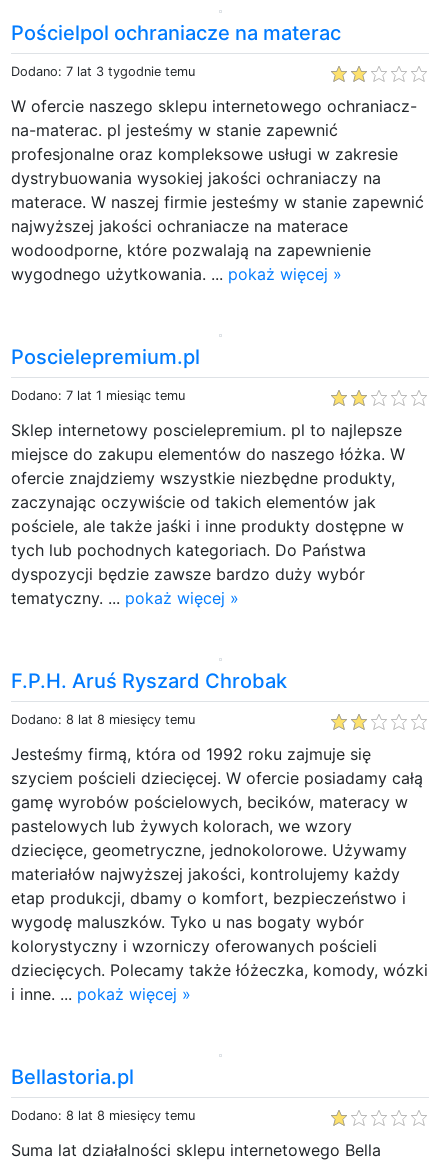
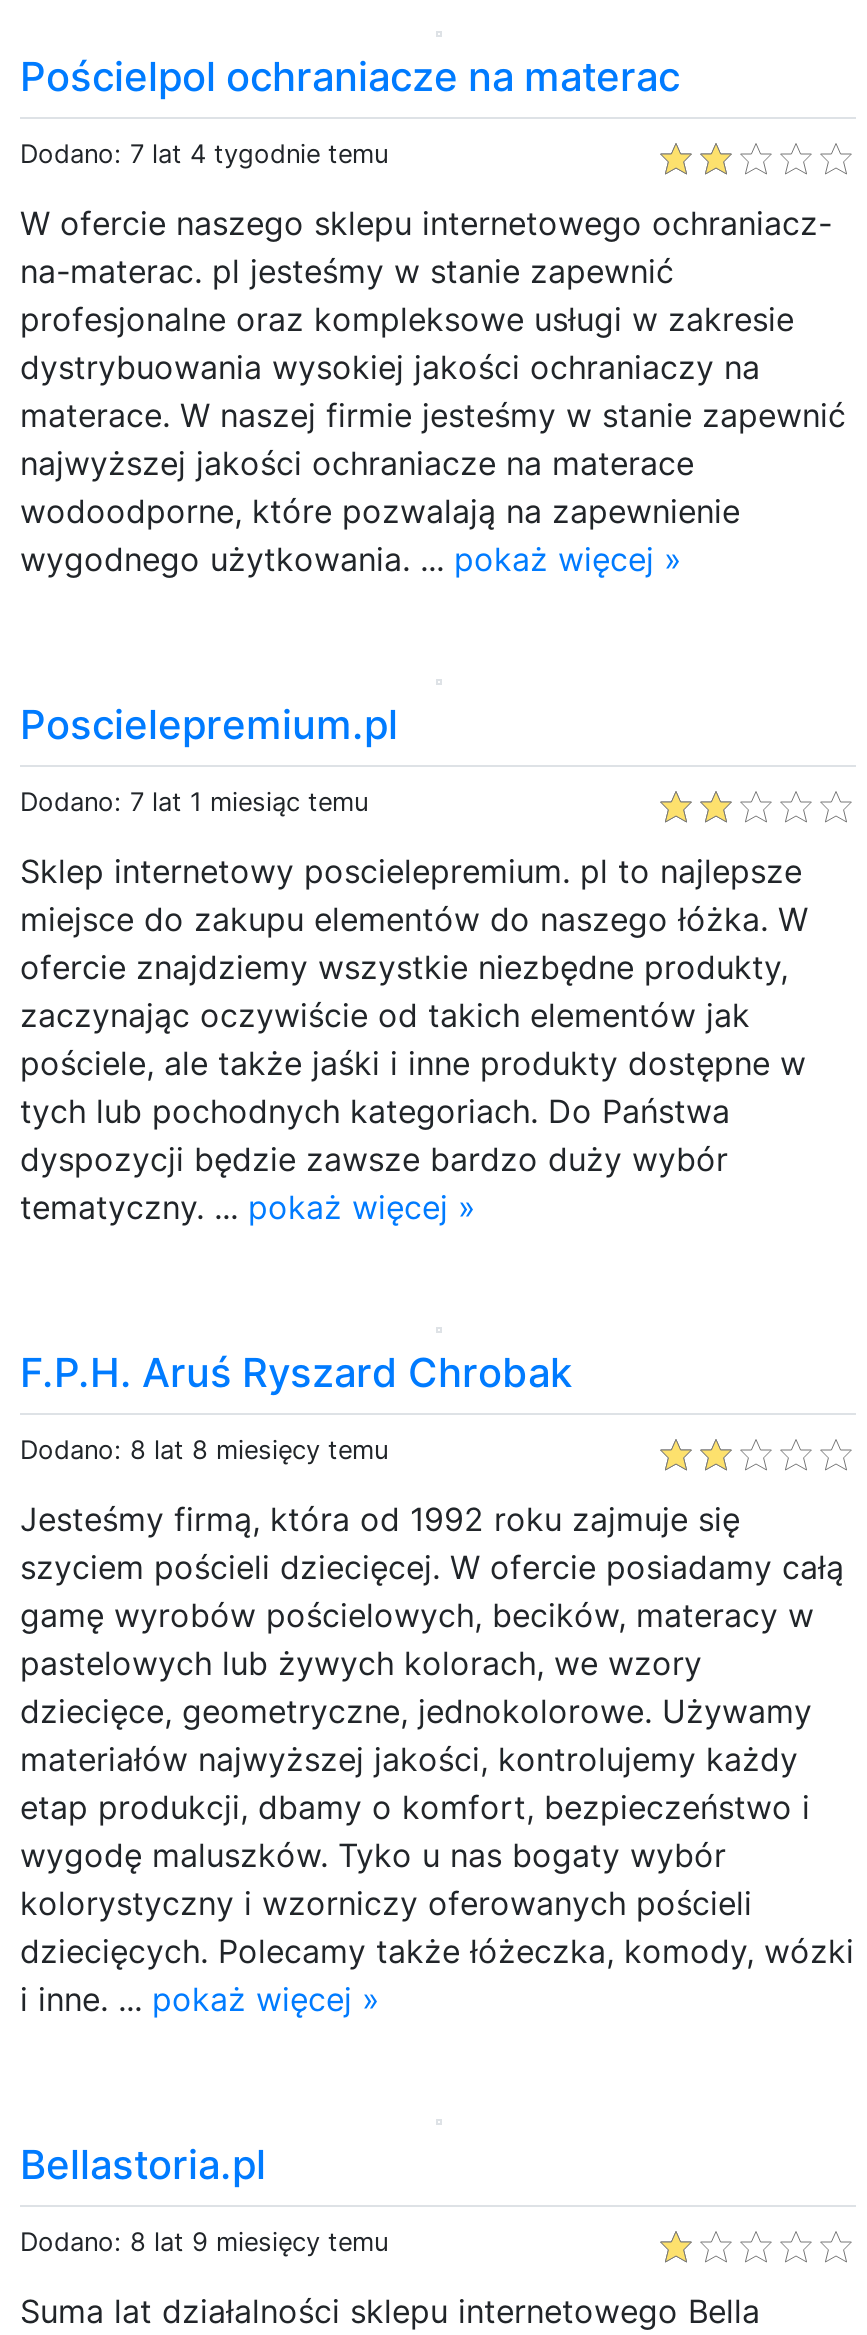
- Dodano: 7 lat 3 tygodnie temu
+ Dodano: 7 lat 4 tygodnie temu

- Dodano: 8 lat 8 miesięcy temu
+ Dodano: 8 lat 9 miesięcy temu
